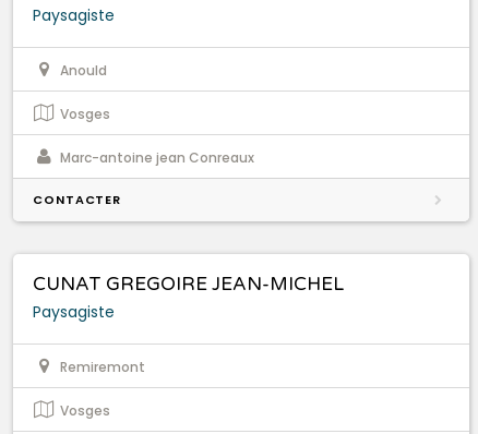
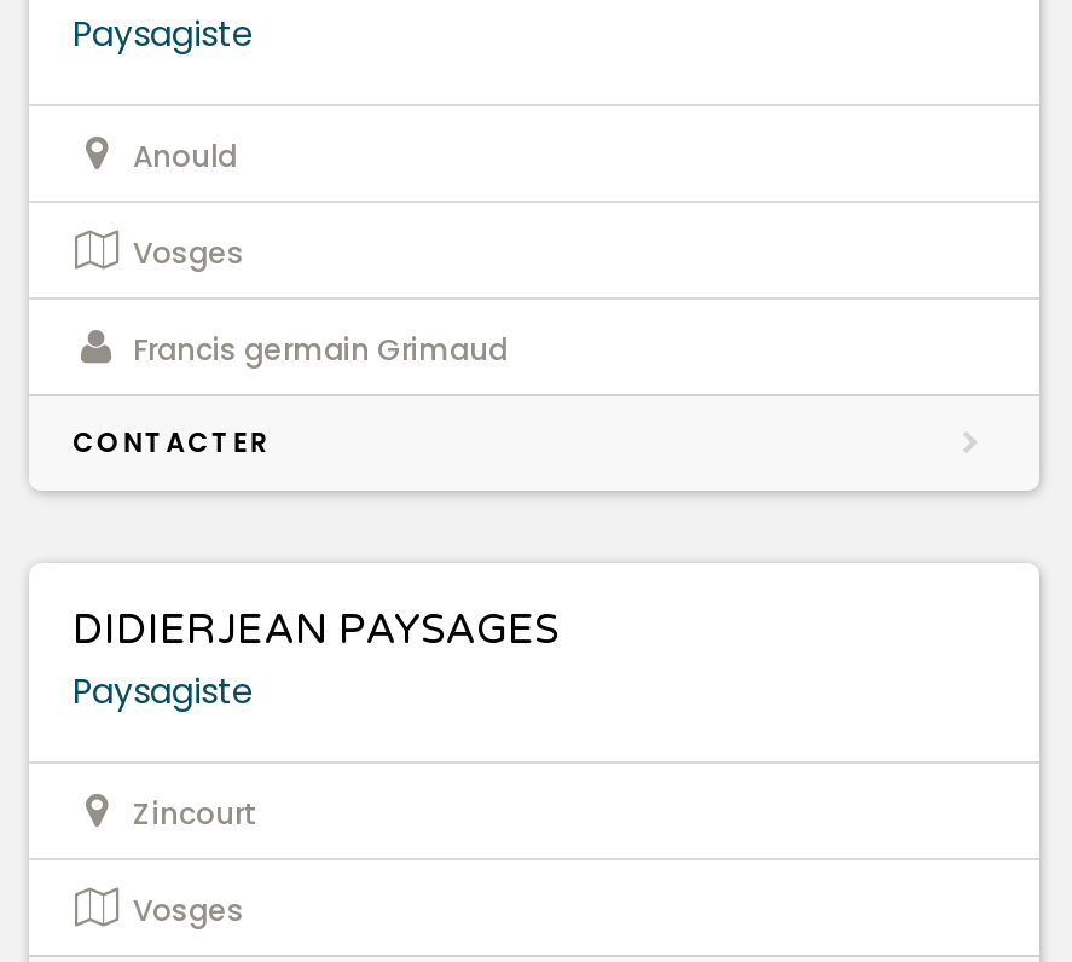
- Marc-antoine jean Conreaux
+ Francis germain Grimaud

- CUNAT GREGOIRE JEAN-MICHEL
+ DIDIERJEAN PAYSAGES

- Remiremont
+ Zincourt
